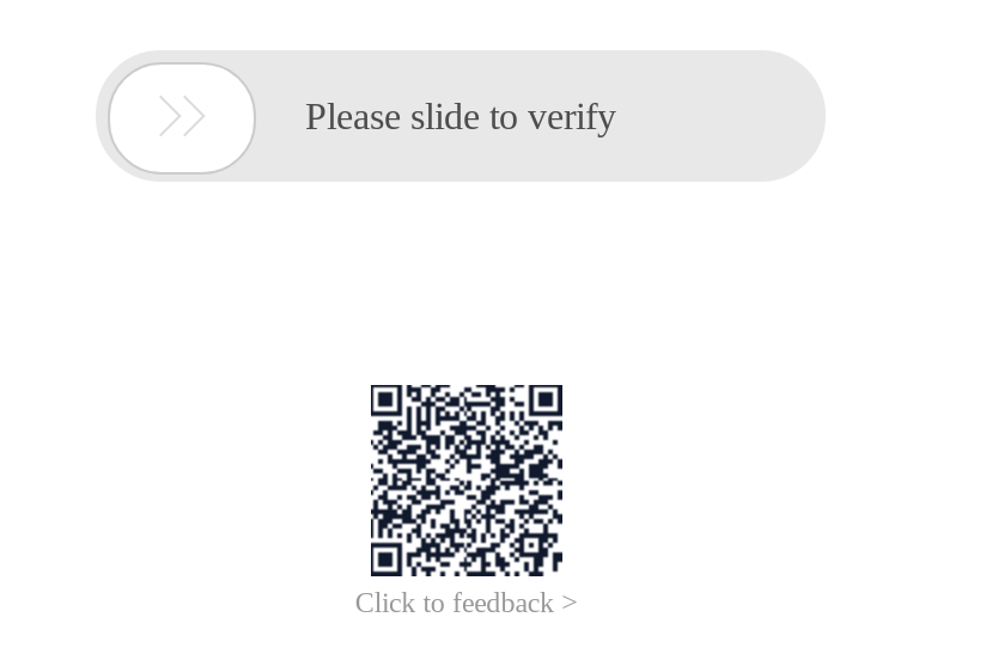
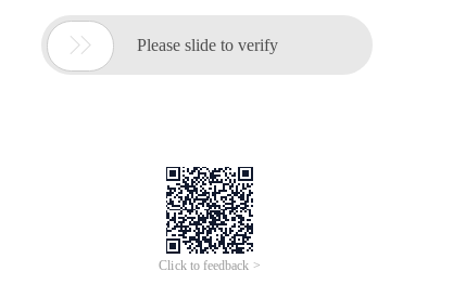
- [image]
+ [image]
